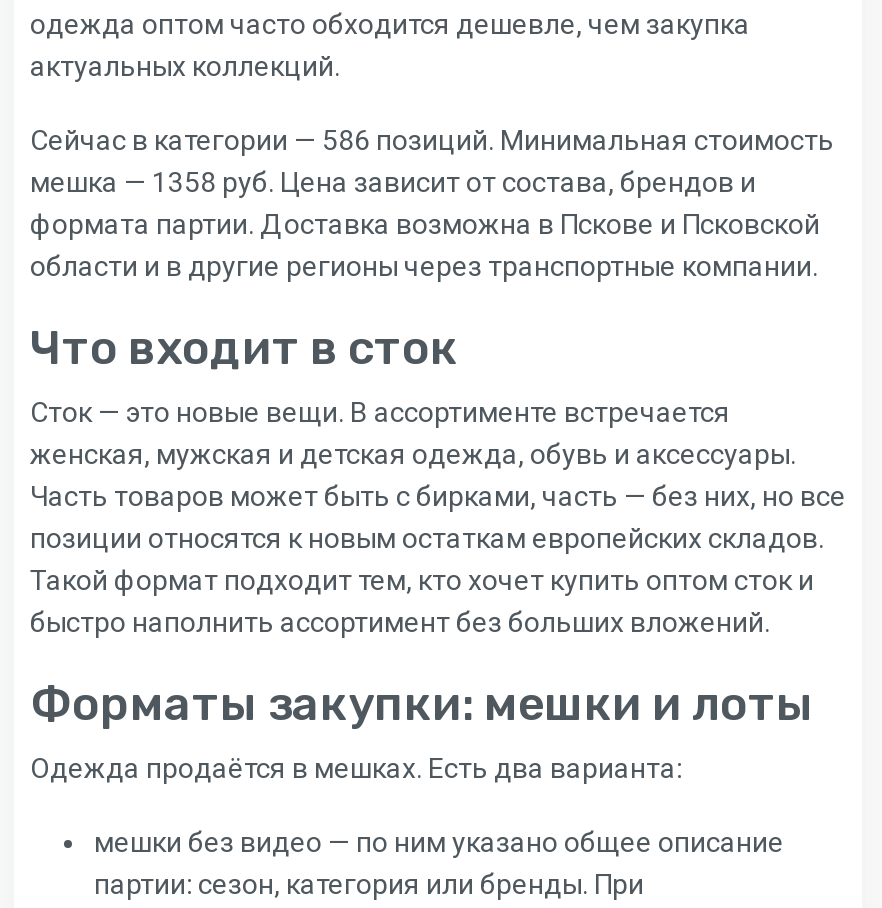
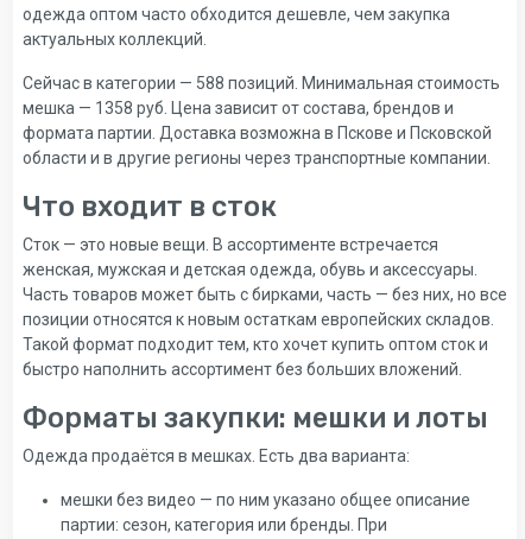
- Сейчас в категории — 586 позиций. Минимальная стоимость
+ Сейчас в категории — 588 позиций. Минимальная стоимость
